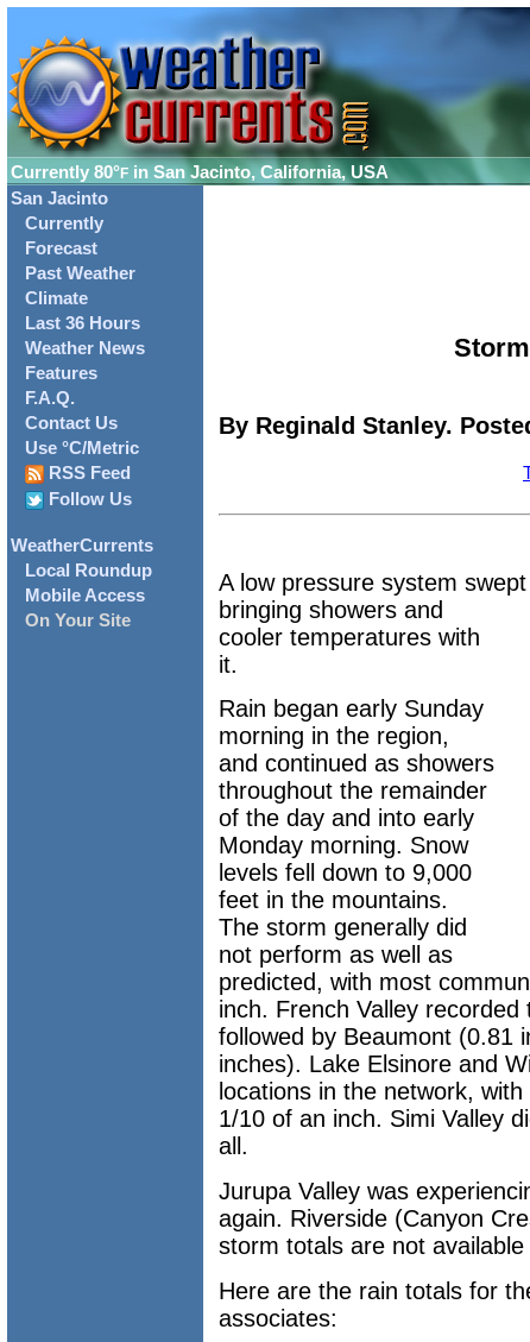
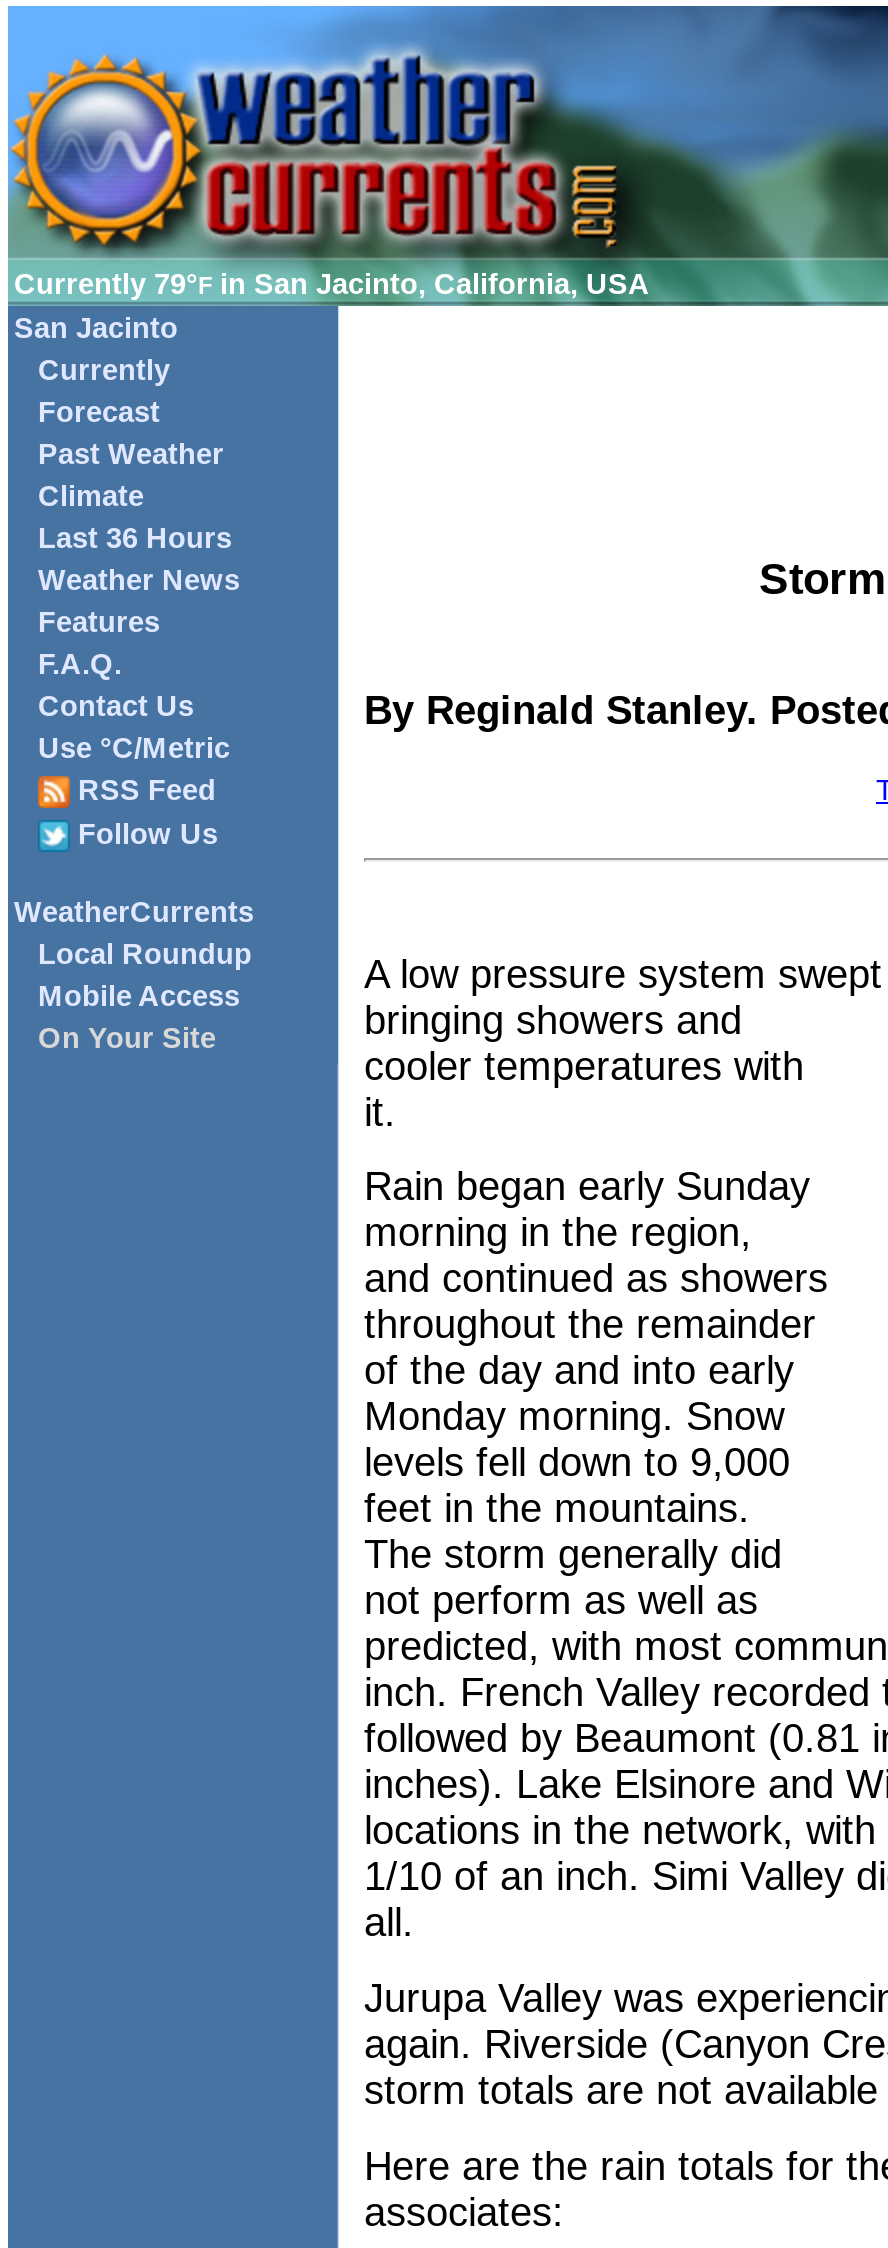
- Currently 80°F in San Jacinto, California, USA
+ Currently 79°F in San Jacinto, California, USA
